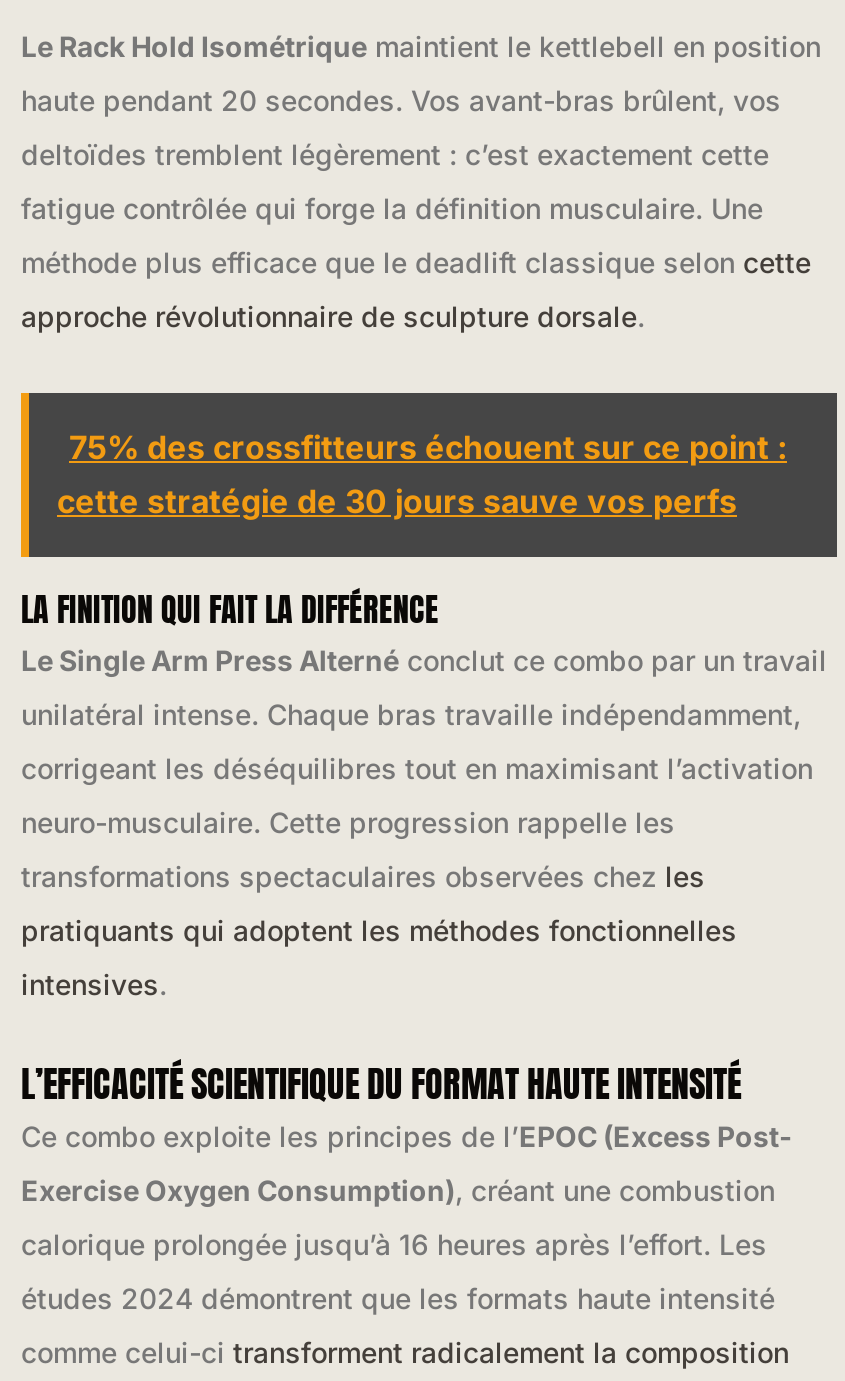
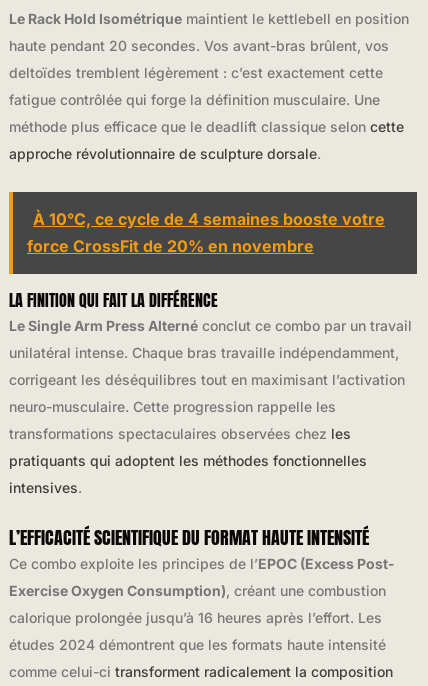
- 75% des crossfitteurs échouent sur ce point :
- cette stratégie de 30 jours sauve vos perfs
+ À 10°C, ce cycle de 4 semaines booste votre
+ force CrossFit de 20% en novembre
